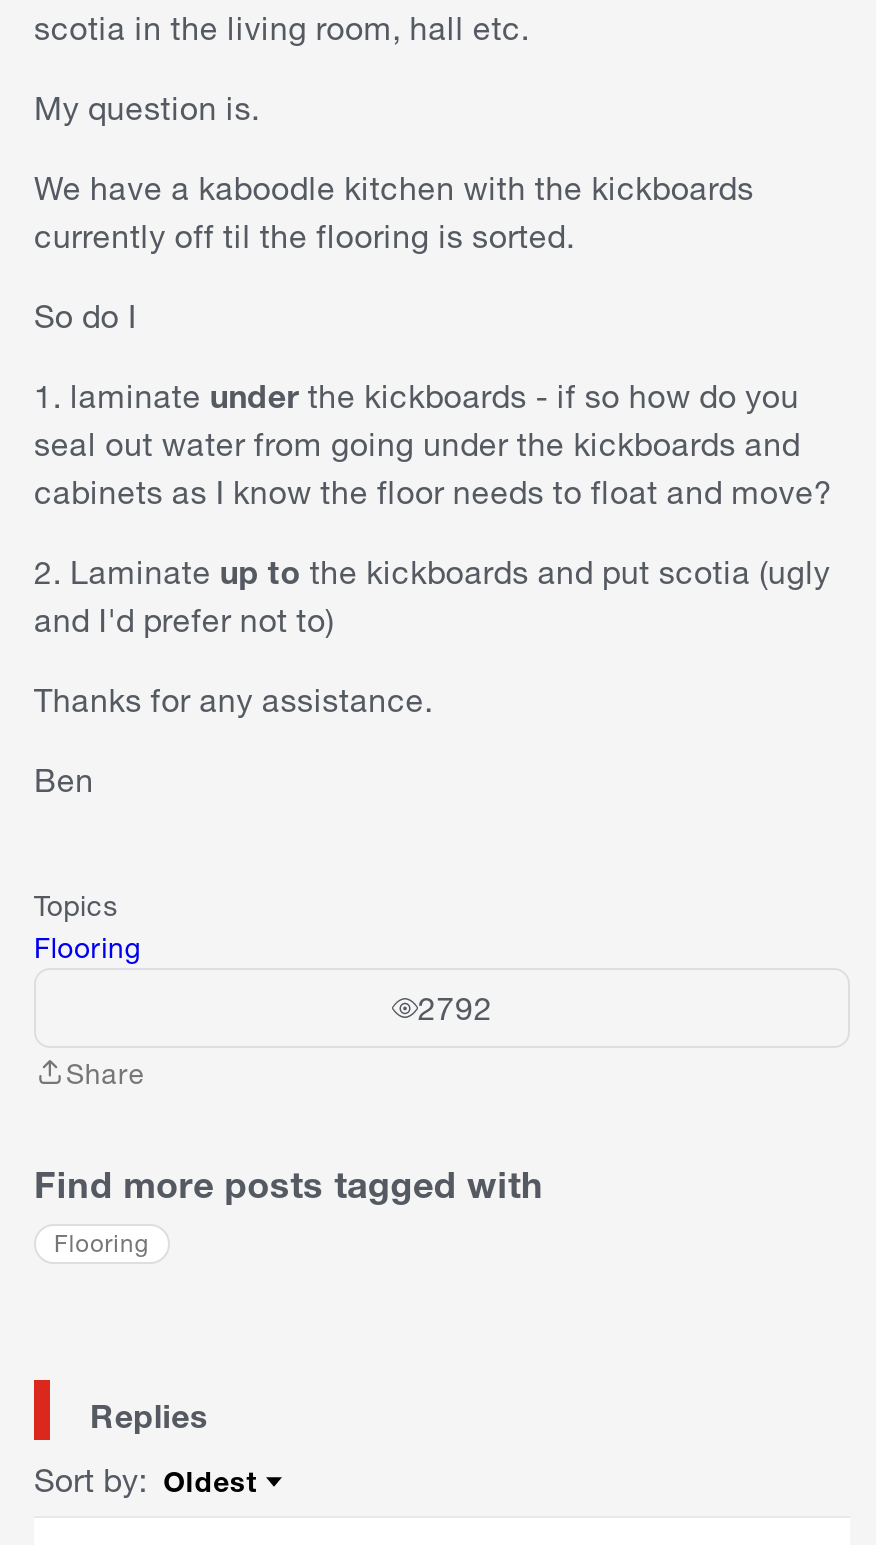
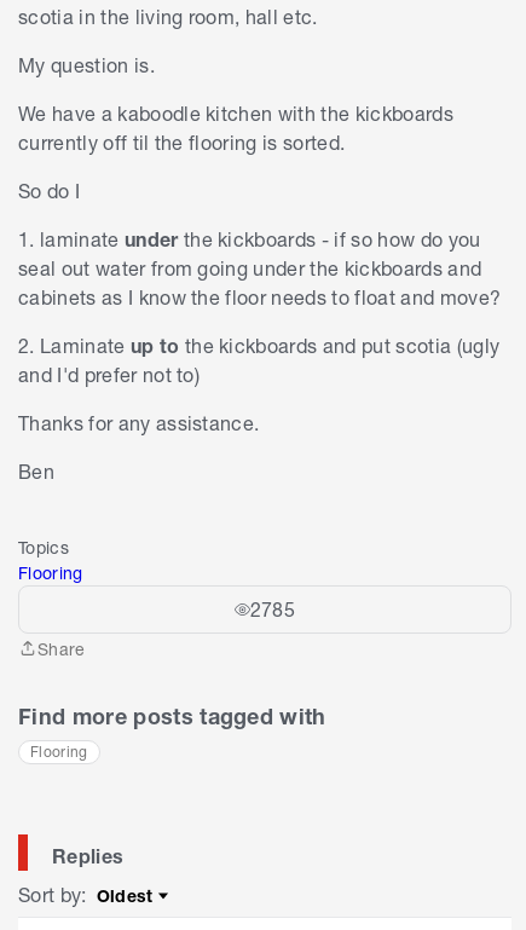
- 2792
+ 2785
